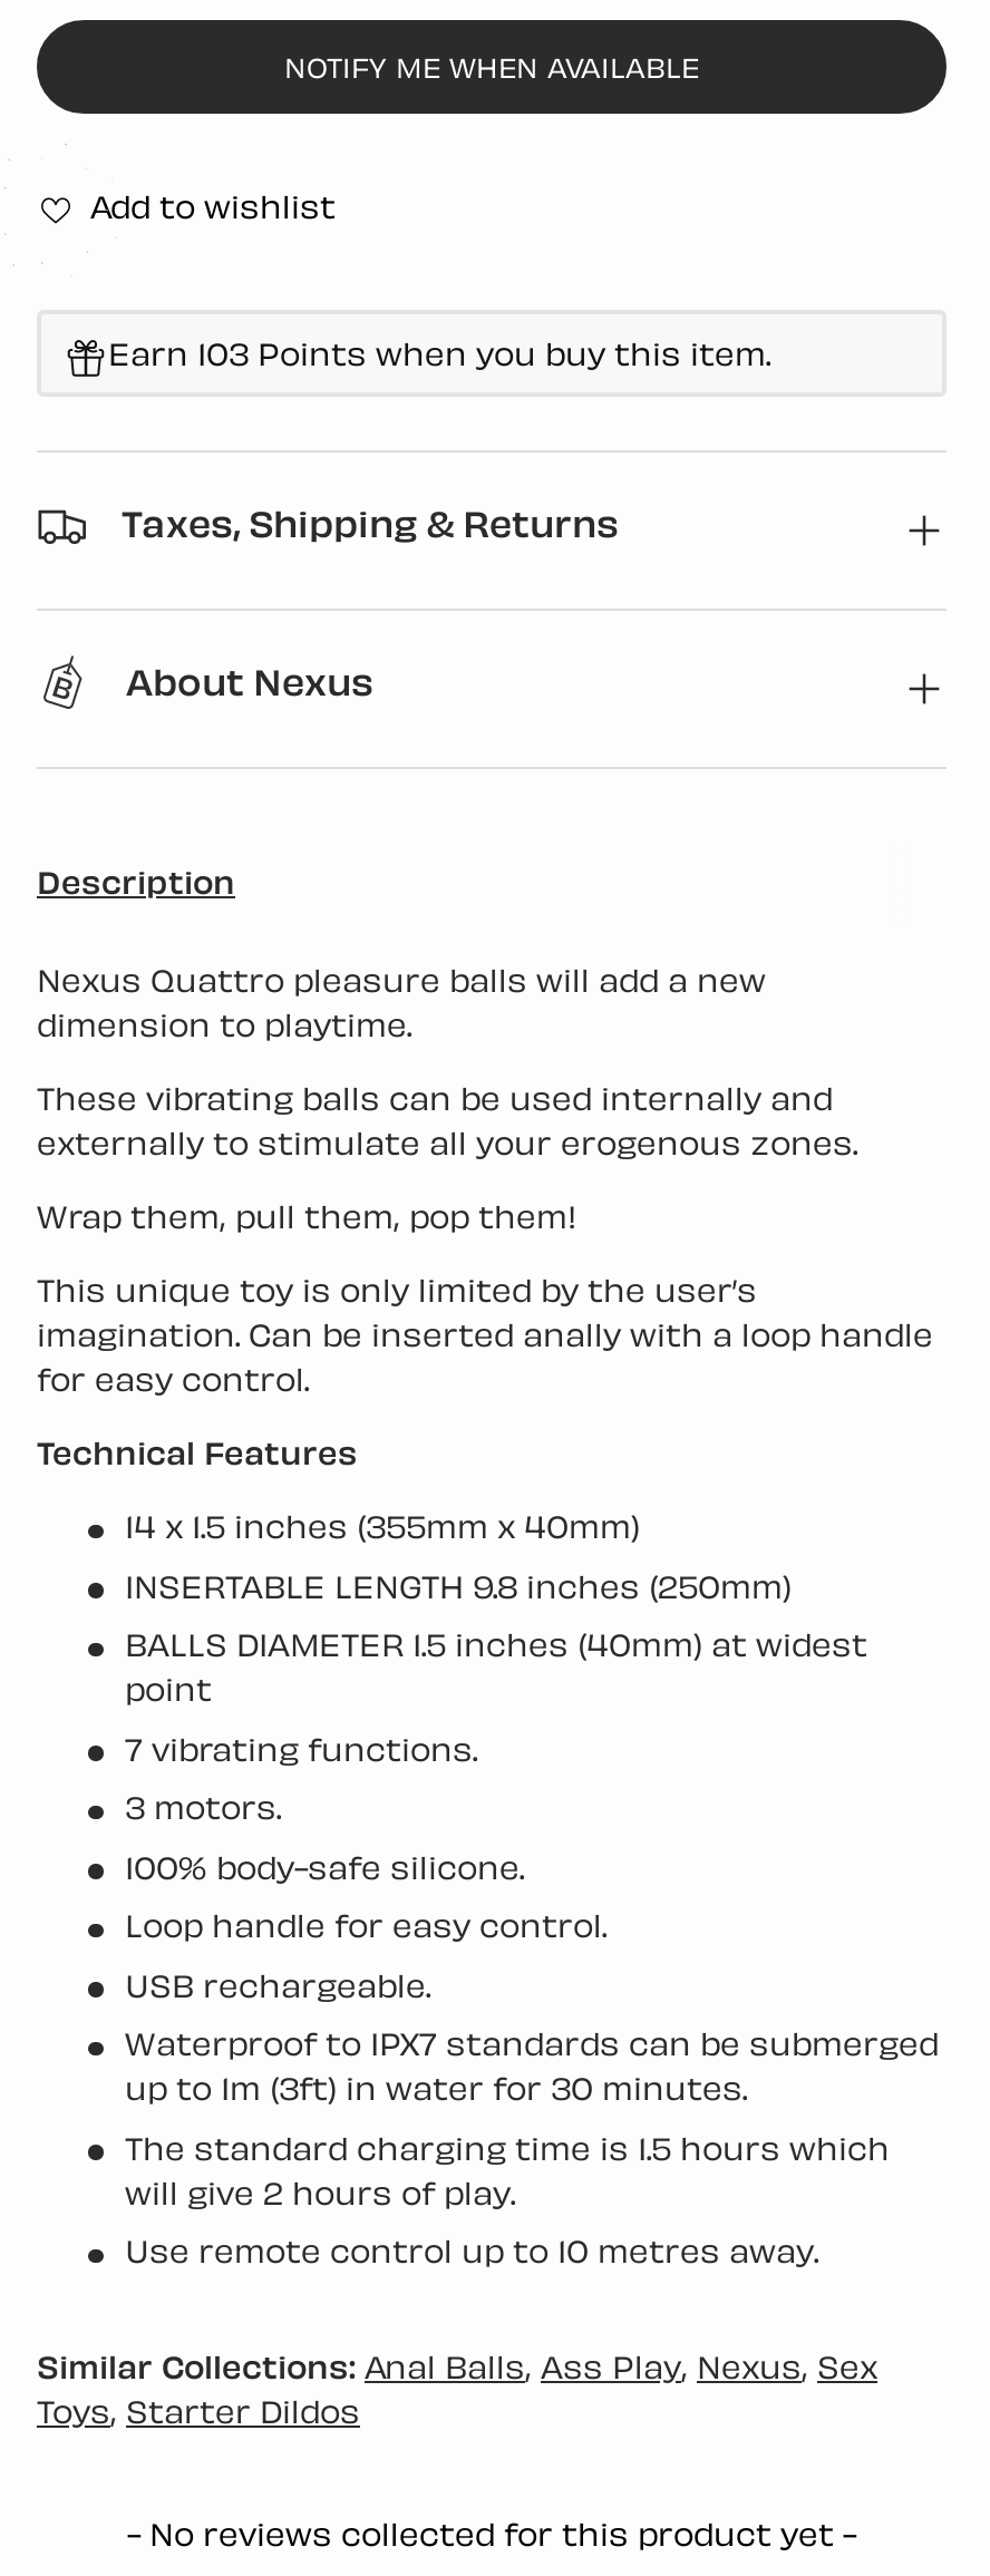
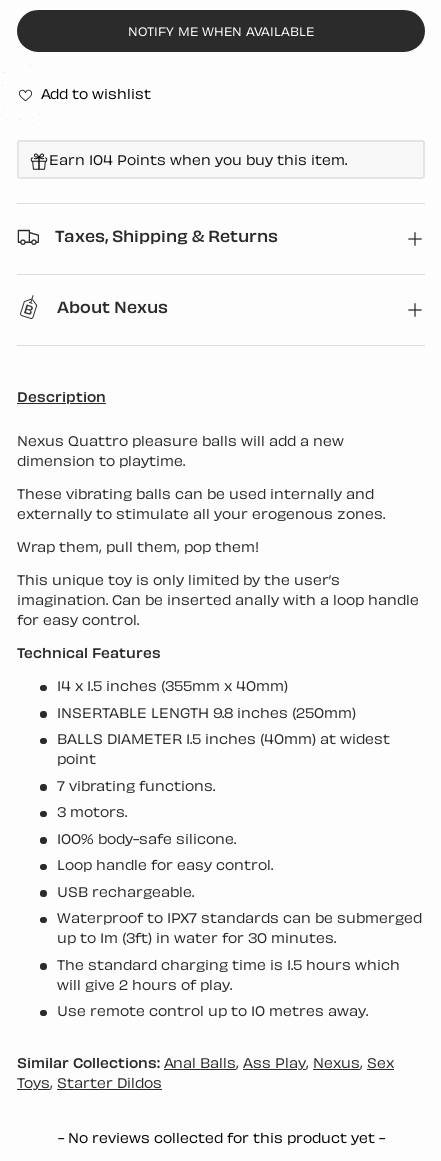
- Earn 103 Points when you buy this item.
+ Earn 104 Points when you buy this item.
